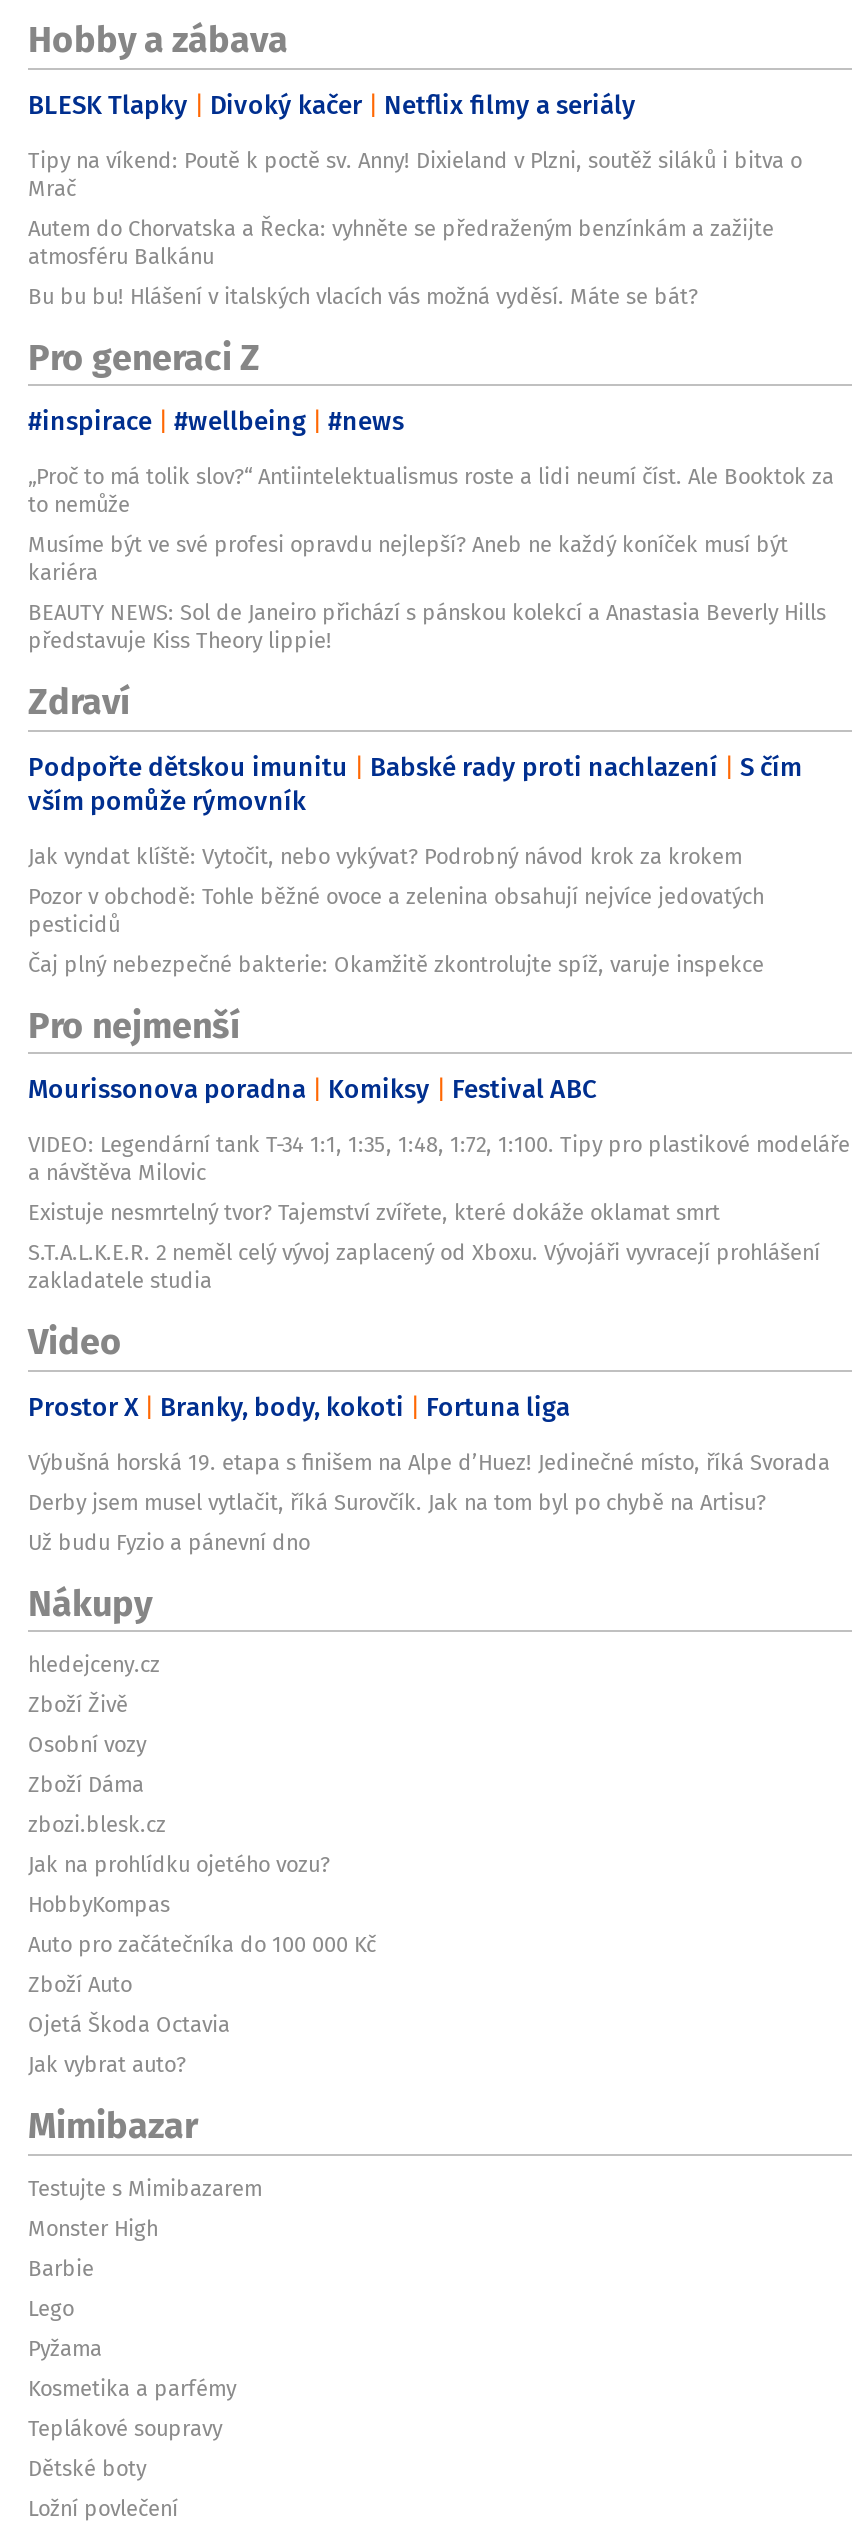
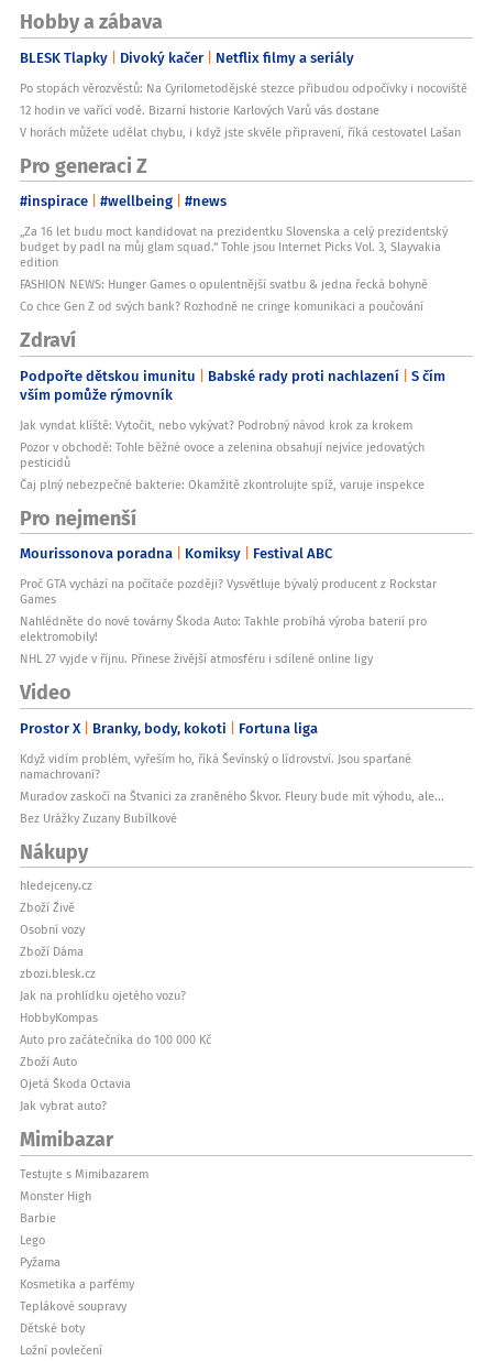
- Tipy na víkend: Poutě k poctě sv. Anny! Dixieland v Plzni, soutěž siláků i bitva o
- Mrač
- Autem do Chorvatska a Řecka: vyhněte se předraženým benzínkám a zažijte
- atmosféru Balkánu
- Bu bu bu! Hlášení v italských vlacích vás možná vyděsí. Máte se bát?
+ Po stopách věrozvěstů: Na Cyrilometodějské stezce přibudou odpočívky i nocoviště
+ 12 hodin ve vařící vodě. Bizarní historie Karlových Varů vás dostane
+ V horách můžete udělat chybu, i když jste skvěle připravení, říká cestovatel Lašan

- „Proč to má tolik slov?“ Antiintelektualismus roste a lidi neumí číst. Ale Booktok za
- to nemůže
- Musíme být ve své profesi opravdu nejlepší? Aneb ne každý koníček musí být
- kariéra
- BEAUTY NEWS: Sol de Janeiro přichází s pánskou kolekcí a Anastasia Beverly Hills
- představuje Kiss Theory lippie!
+ „Za 16 let budu moct kandidovat na prezidentku Slovenska a celý prezidentský
+ budget by padl na můj glam squad.“ Tohle jsou Internet Picks Vol. 3, Slayvakia
+ edition
+ FASHION NEWS: Hunger Games o opulentnější svatbu & jedna řecká bohyně
+ Co chce Gen Z od svých bank? Rozhodně ne cringe komunikaci a poučování

- VIDEO: Legendární tank T-34 1:1, 1:35, 1:48, 1:72, 1:100. Tipy pro plastikové modeláře
- a návštěva Milovic
- Existuje nesmrtelný tvor? Tajemství zvířete, které dokáže oklamat smrt
- S.T.A.L.K.E.R. 2 neměl celý vývoj zaplacený od Xboxu. Vývojáři vyvracejí prohlášení
- zakladatele studia
+ Proč GTA vychází na počítače později? Vysvětluje bývalý producent z Rockstar
+ Games
+ Nahlédněte do nové továrny Škoda Auto: Takhle probíhá výroba baterií pro
+ elektromobily!
+ NHL 27 vyjde v říjnu. Přinese živější atmosféru i sdílené online ligy

- Výbušná horská 19. etapa s finišem na Alpe d’Huez! Jedinečné místo, říká Svorada
- Derby jsem musel vytlačit, říká Surovčík. Jak na tom byl po chybě na Artisu?
- Už budu Fyzio a pánevní dno
+ Když vidím problém, vyřeším ho, říká Ševínský o lídrovství. Jsou sparťané
+ namachrovaní?
+ Muradov zaskočí na Štvanici za zraněného Škvor. Fleury bude mít výhodu, ale...
+ Bez Urážky Zuzany Bubílkové
